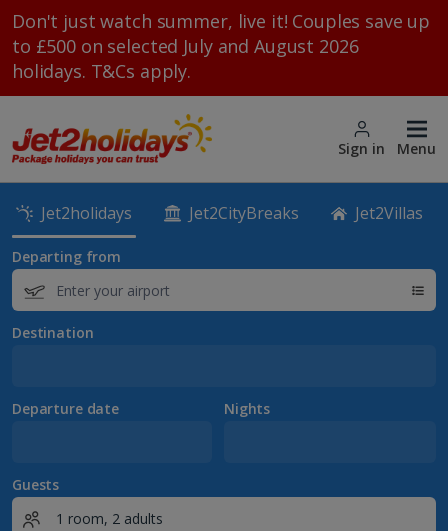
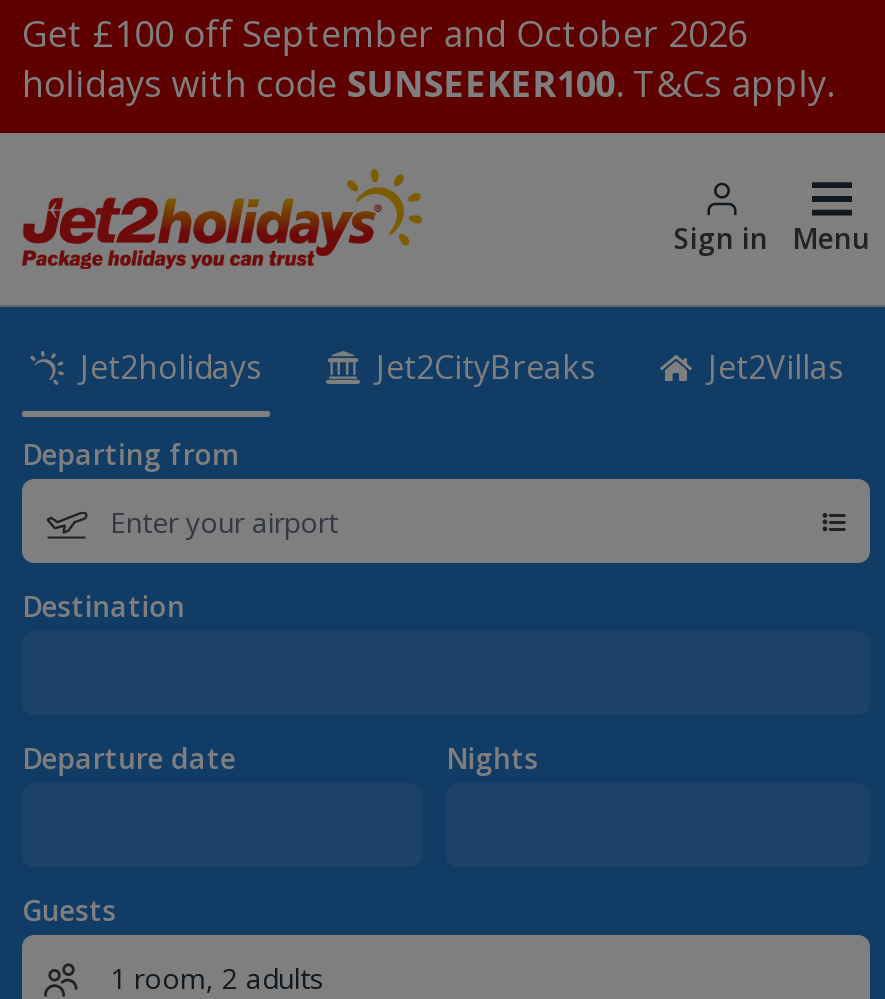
- Don't just watch summer, live it! Couples save up
- to £500 on selected July and August 2026
- holidays. T&Cs apply.
+ Get £100 off September and October 2026
+ holidays with code SUNSEEKER100. T&Cs apply.
